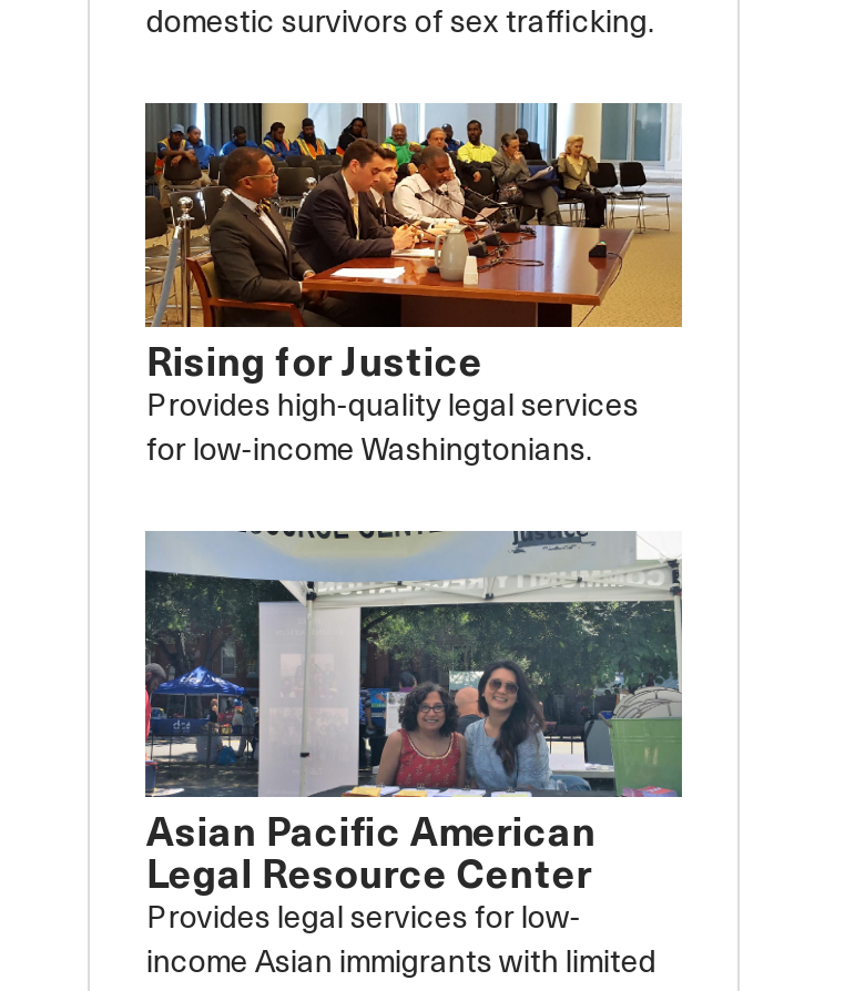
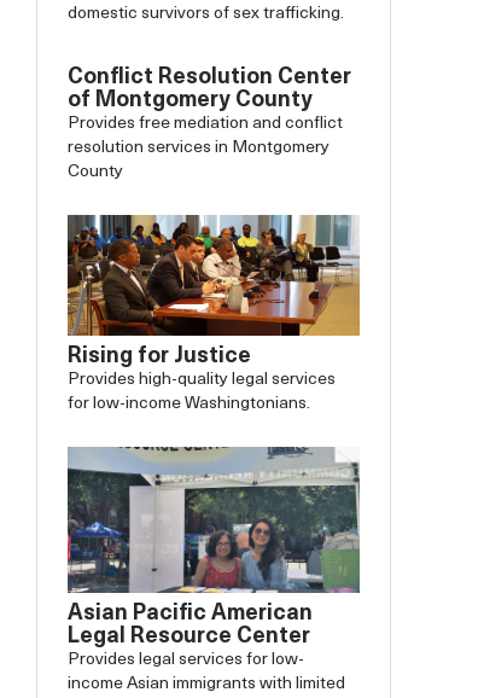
+ Conflict Resolution Center
+ of Montgomery County
+ Provides free mediation and conflict
+ resolution services in Montgomery
+ County
